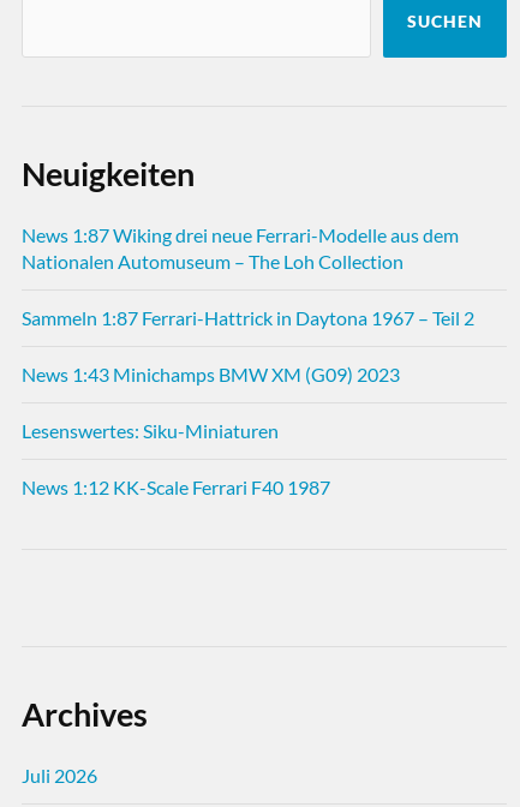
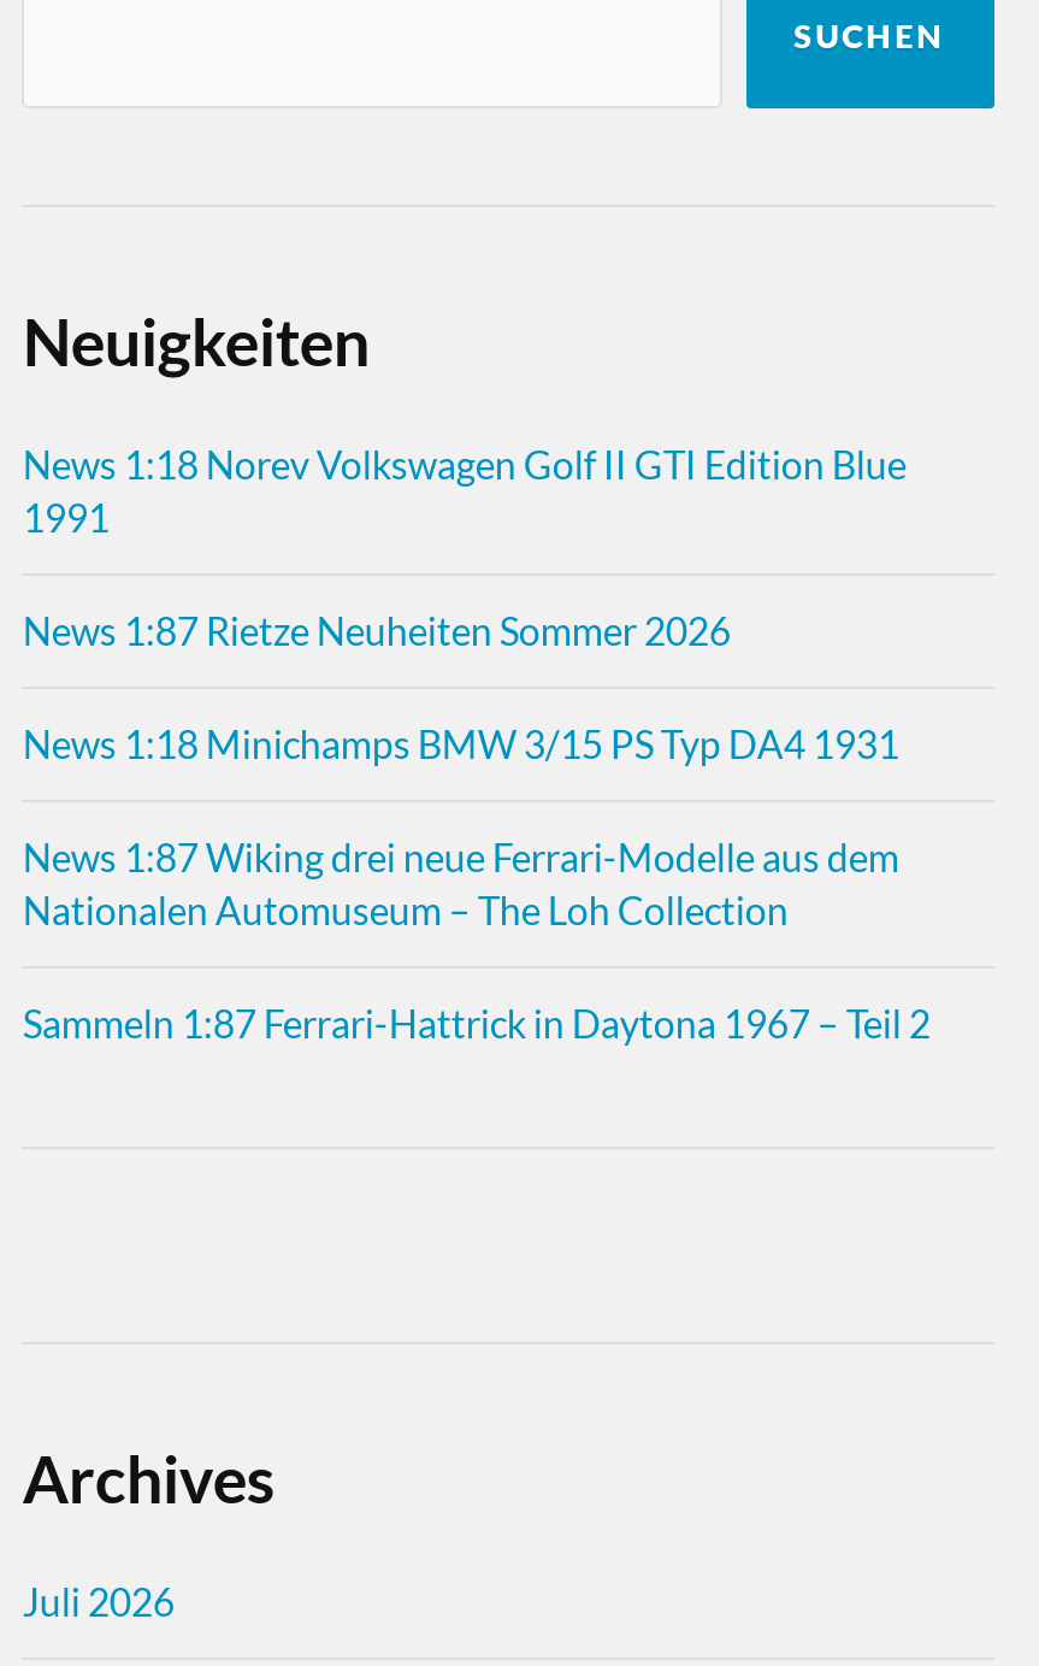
+ News 1:18 Norev Volkswagen Golf II GTI Edition Blue
+ 1991
+ News 1:87 Rietze Neuheiten Sommer 2026
+ News 1:18 Minichamps BMW 3/15 PS Typ DA4 1931

moved down: News 1:87 Wiking drei neue Ferrari-Modelle aus dem | Nationalen Automuseum – The Loh Collection | Sammeln 1:87 Ferrari-Hattrick in Daytona 1967 – Teil 2

- News 1:43 Minichamps BMW XM (G09) 2023
- Lesenswertes: Siku-Miniaturen
- News 1:12 KK-Scale Ferrari F40 1987
